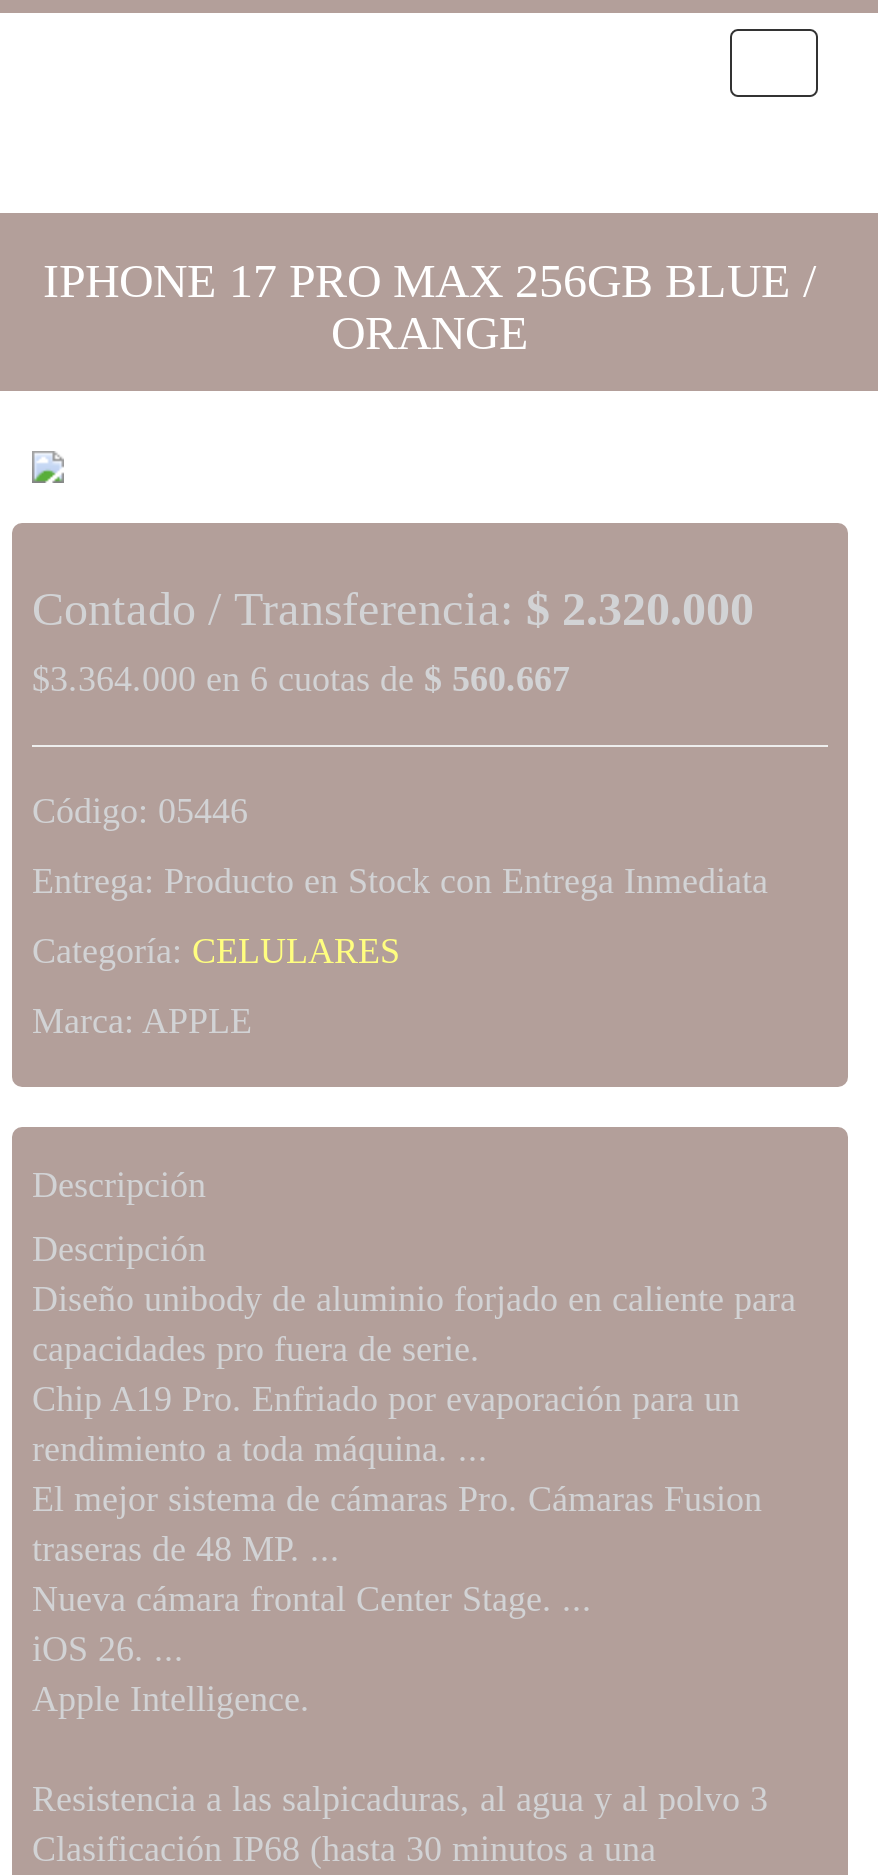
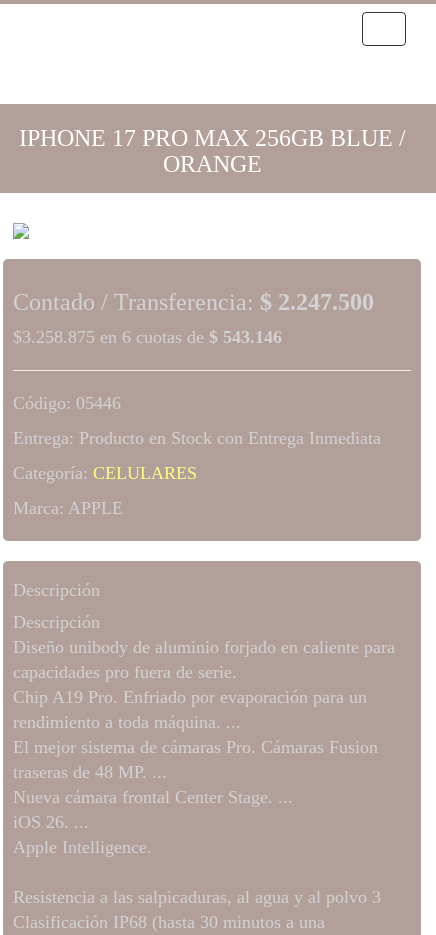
- Contado / Transferencia: $ 2.320.000
+ Contado / Transferencia: $ 2.247.500

- $3.364.000 en 6 cuotas de $ 560.667
+ $3.258.875 en 6 cuotas de $ 543.146
